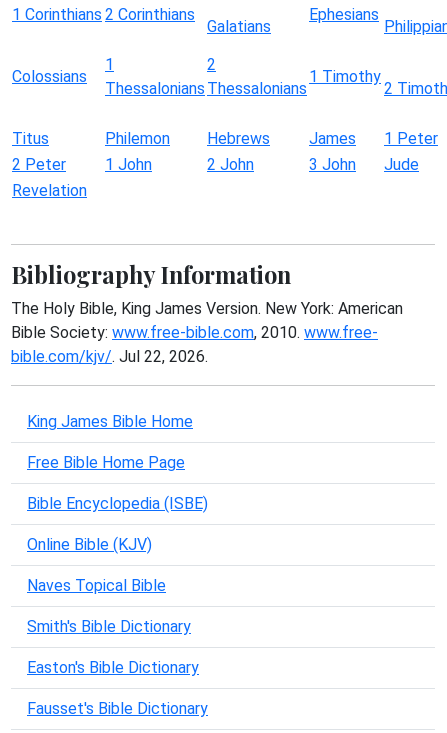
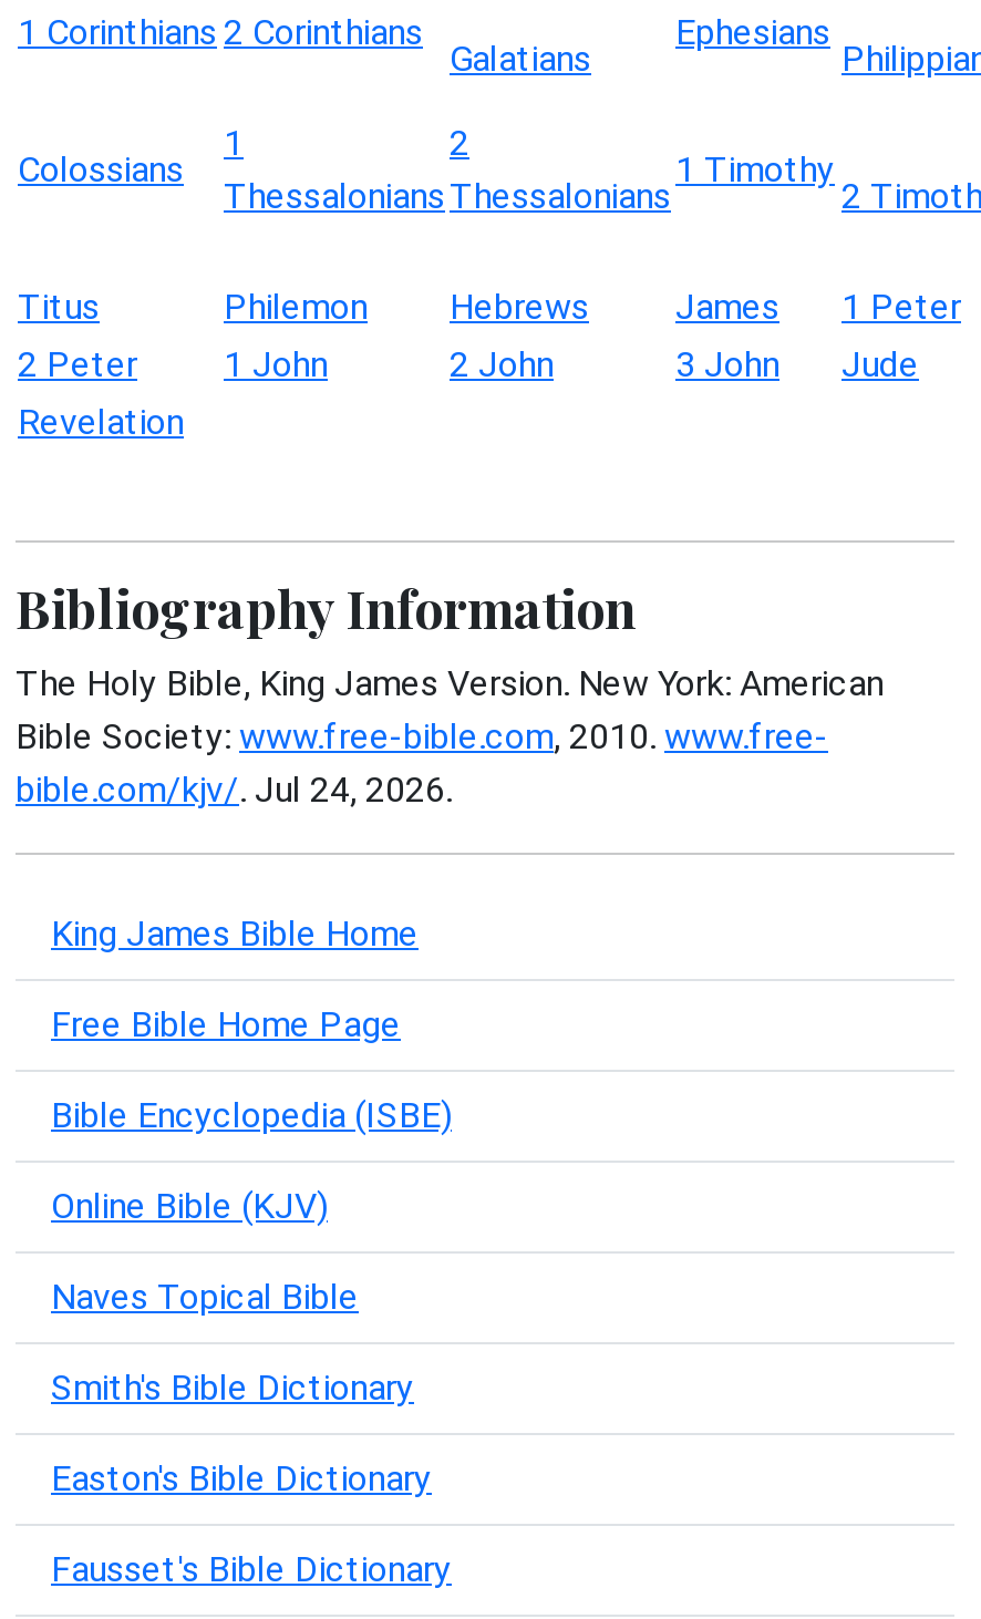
- bible.com/kjv/. Jul 22, 2026.
+ bible.com/kjv/. Jul 24, 2026.
